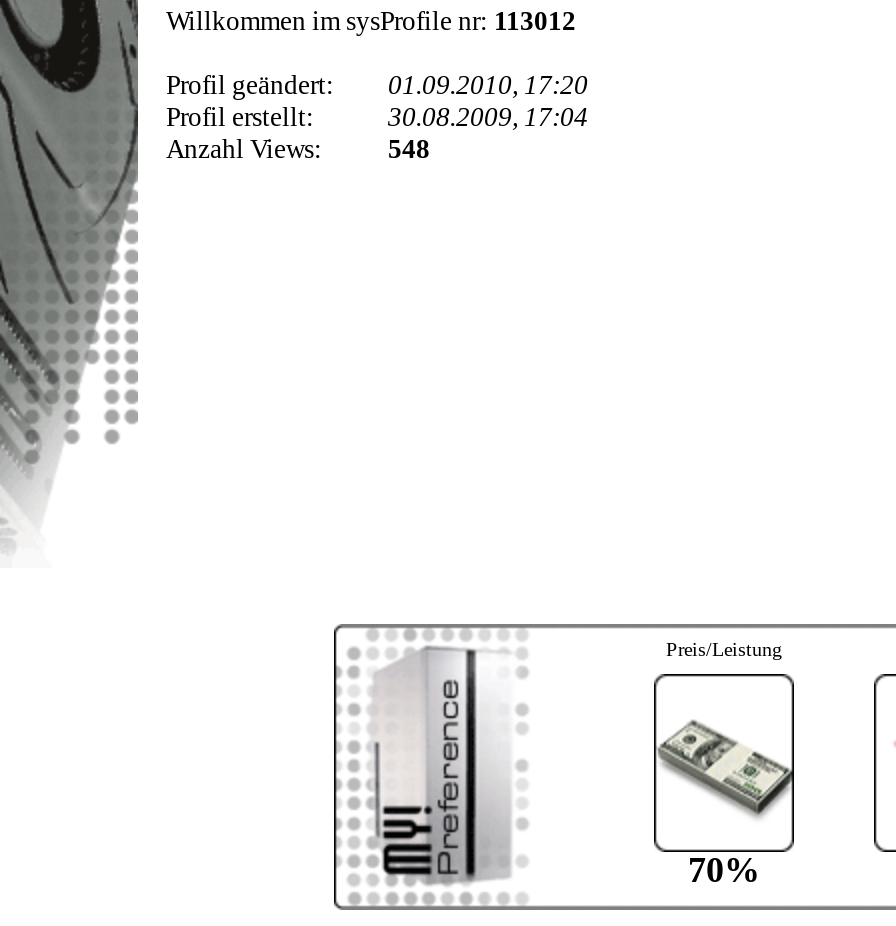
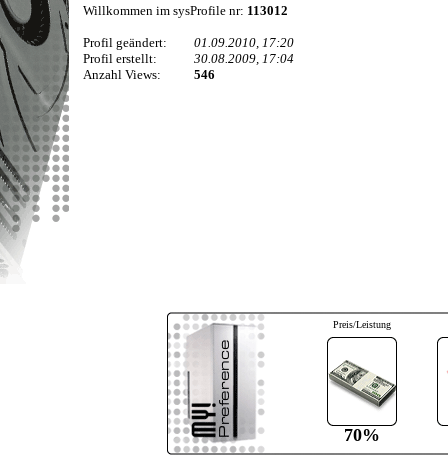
- 548
+ 546
